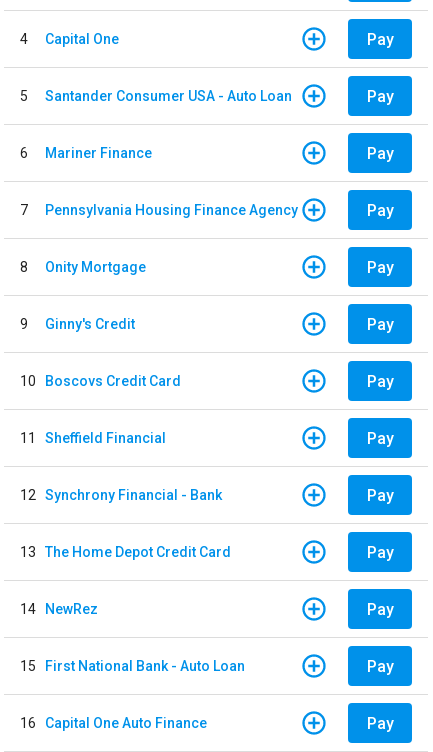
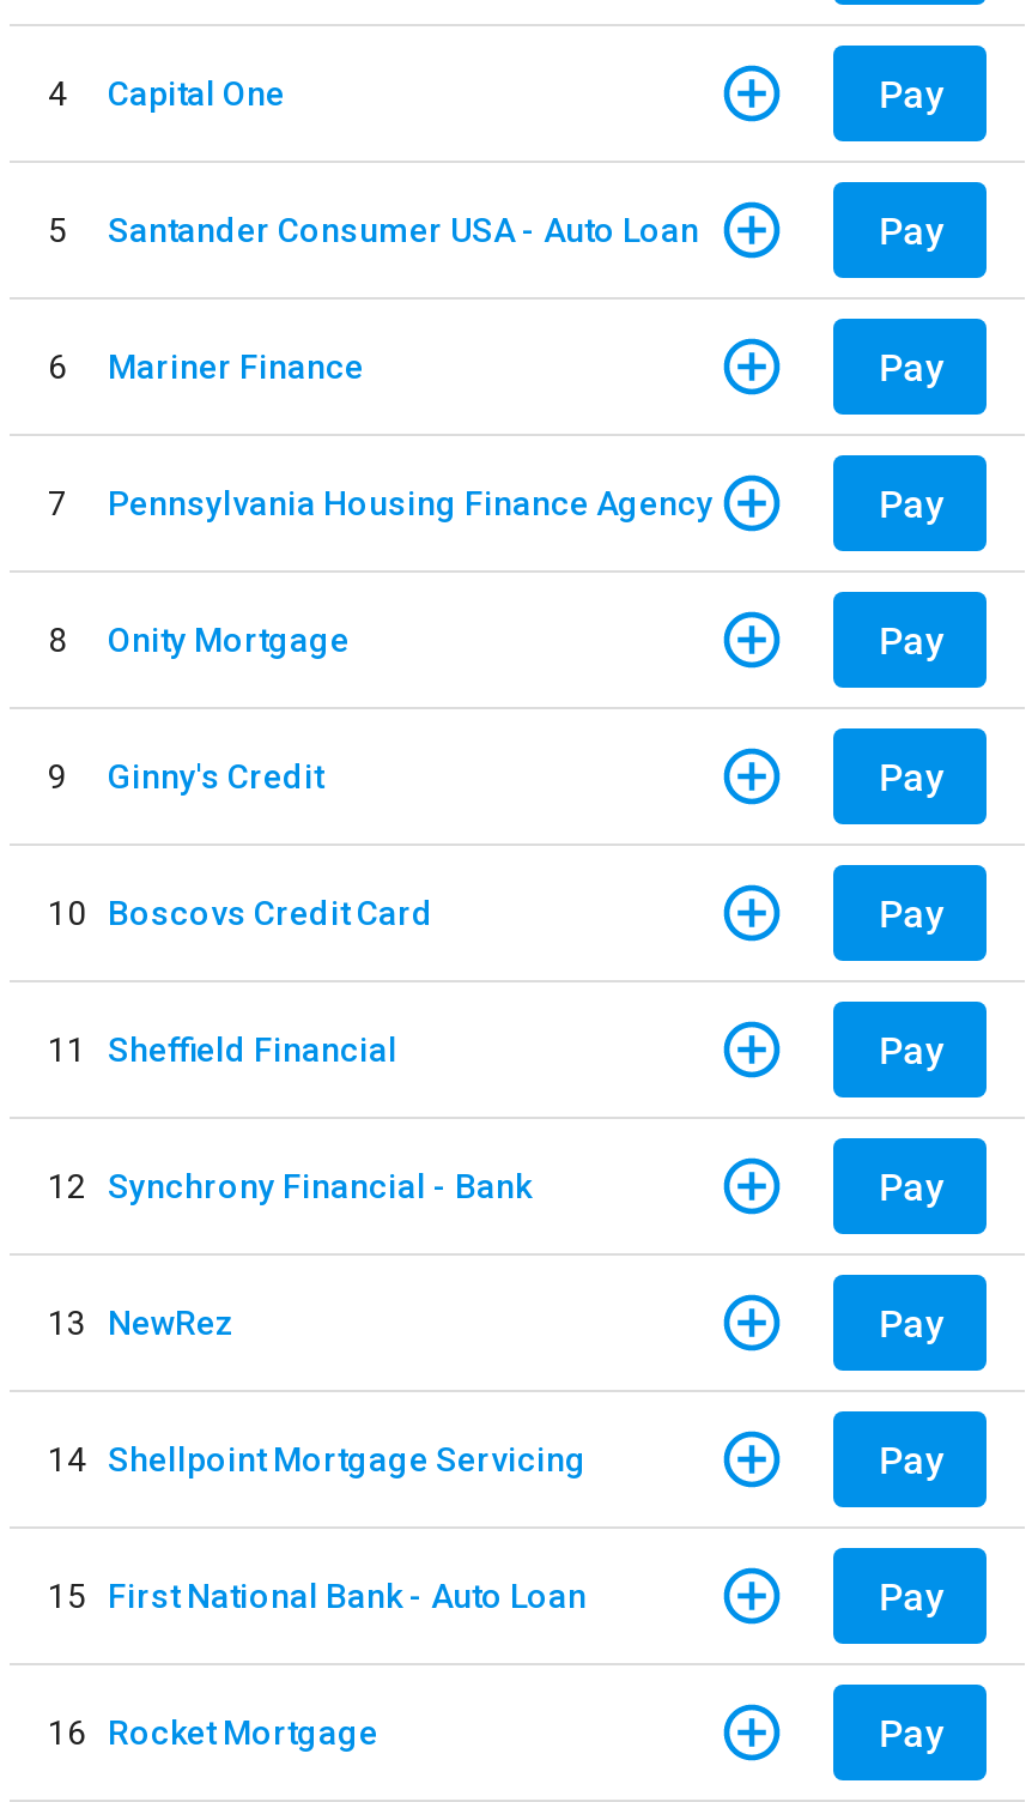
- 13 The Home Depot Credit Card
+ 13 NewRez

- 14 NewRez
+ 14 Shellpoint Mortgage Servicing

- 16 Capital One Auto Finance
+ 16 Rocket Mortgage
